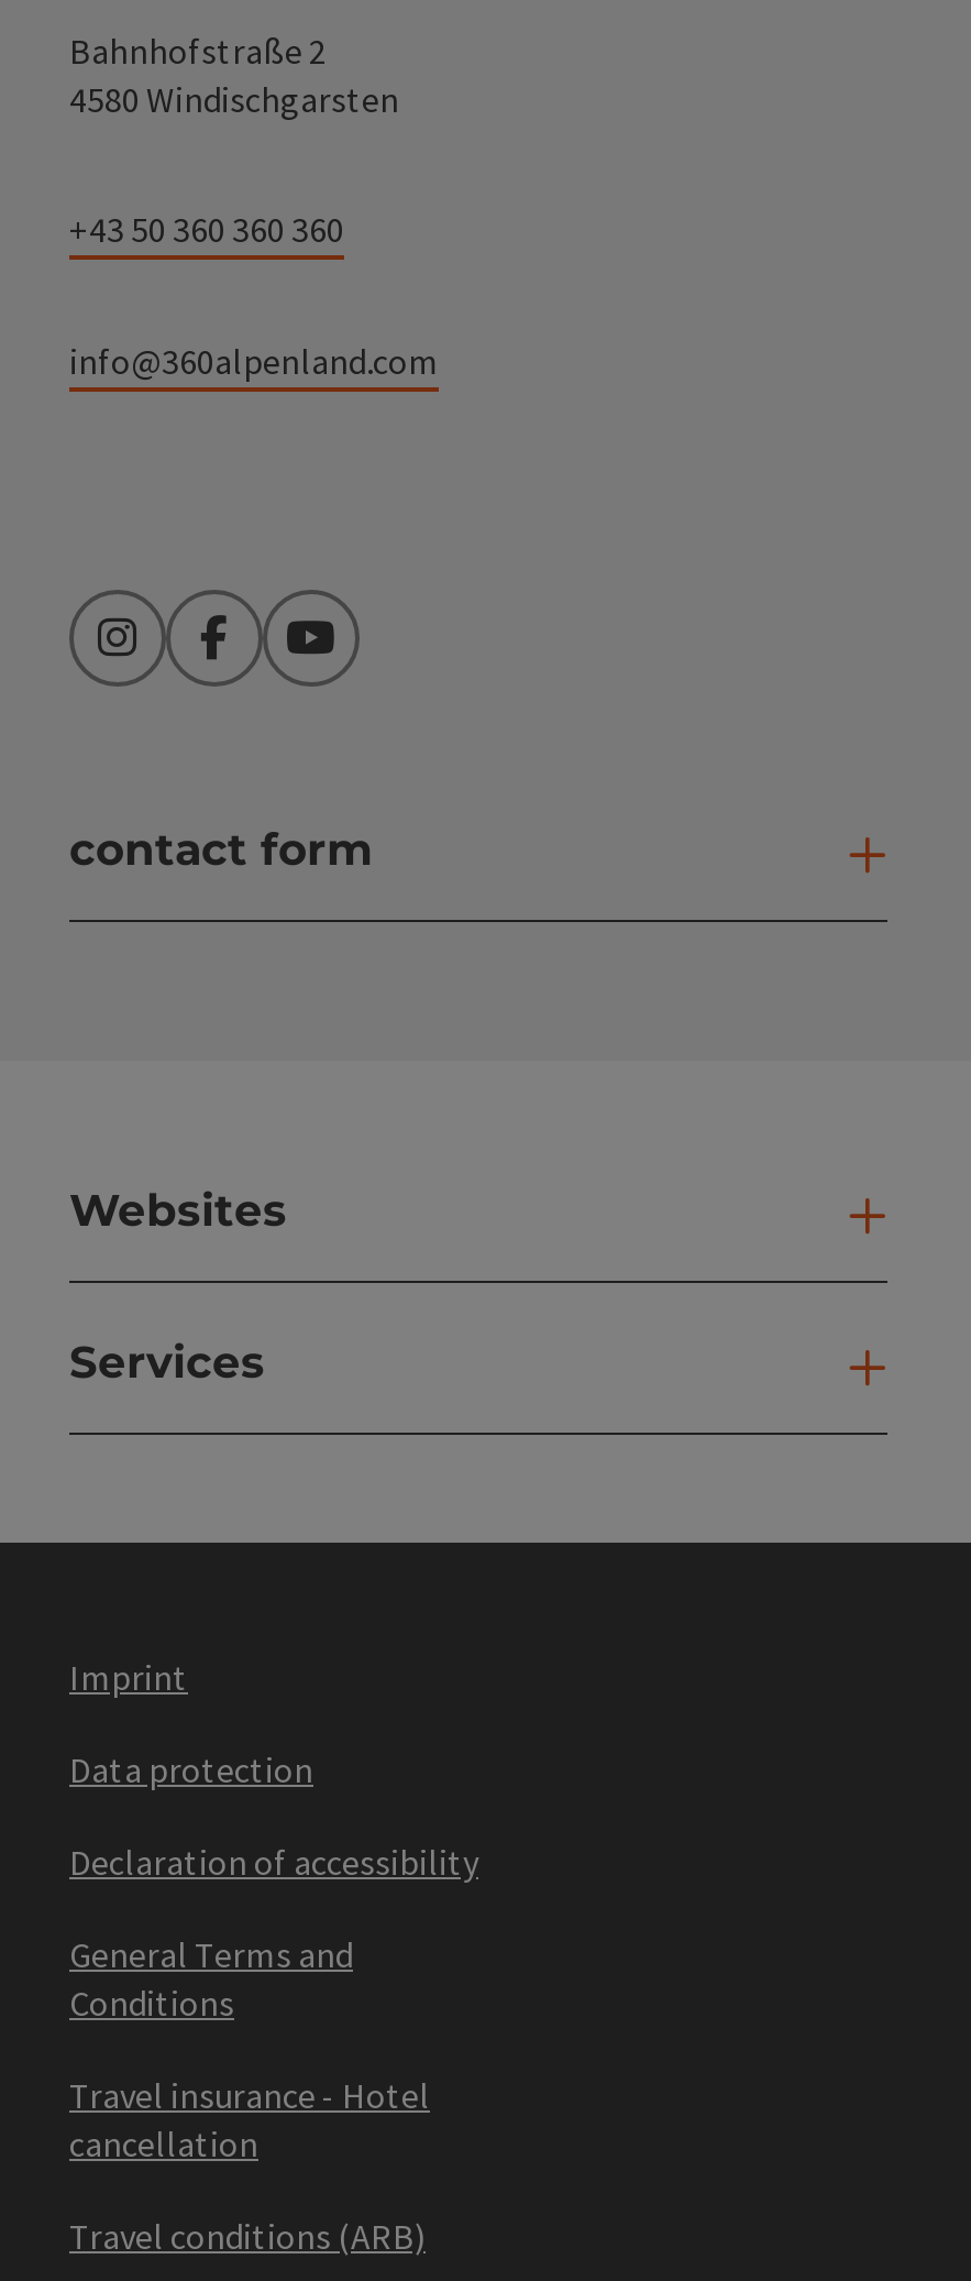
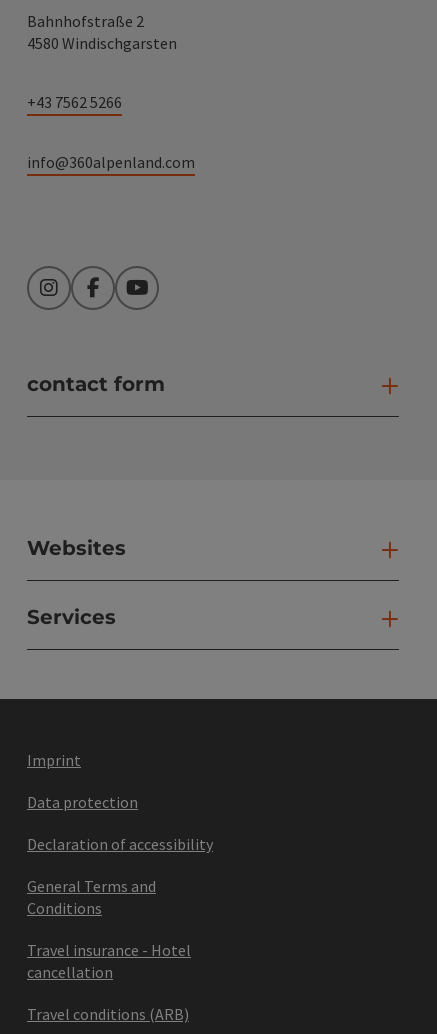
- +43 50 360 360 360
+ +43 7562 5266
